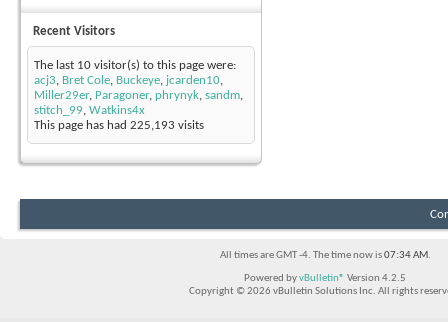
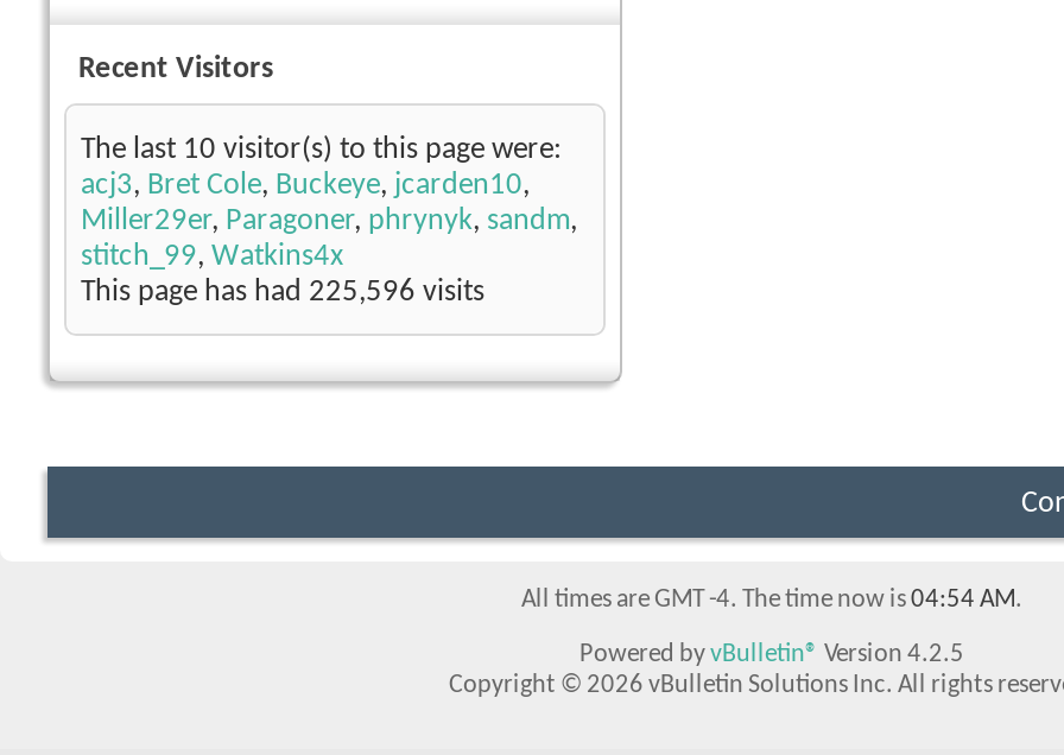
- This page has had 225,193 visits
+ This page has had 225,596 visits

- All times are GMT -4. The time now is 07:34 AM.
+ All times are GMT -4. The time now is 04:54 AM.
